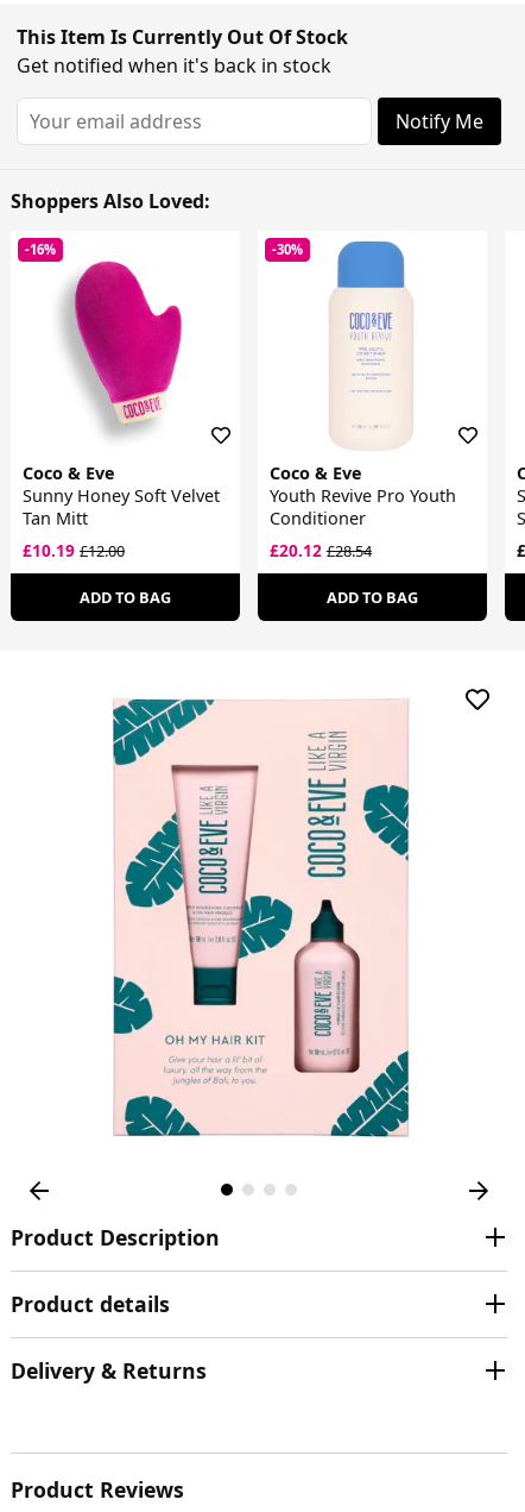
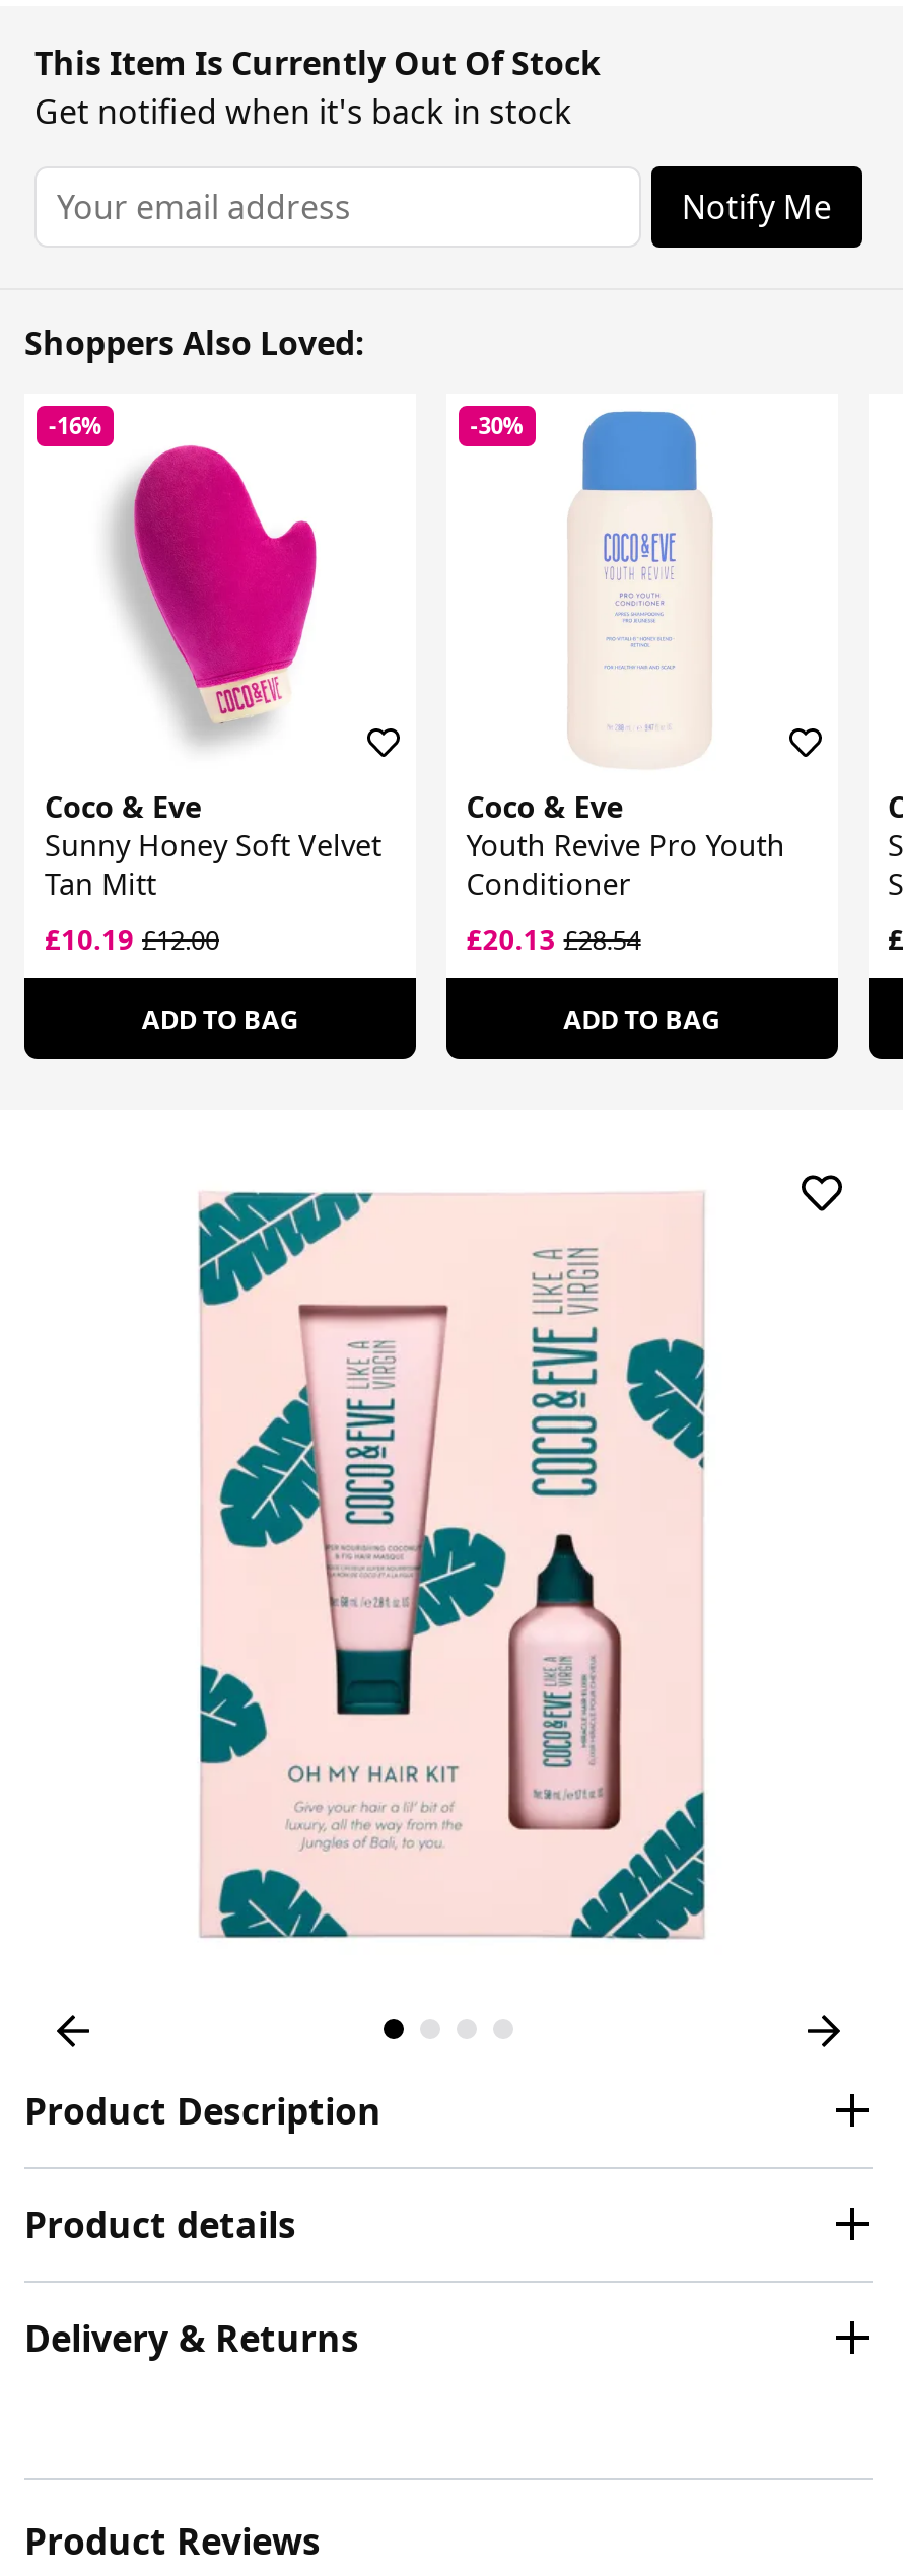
- £20.12 £28.54
+ £20.13 £28.54
